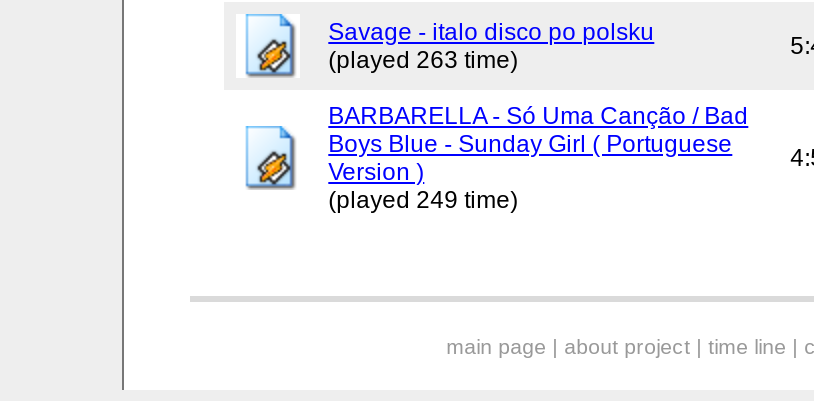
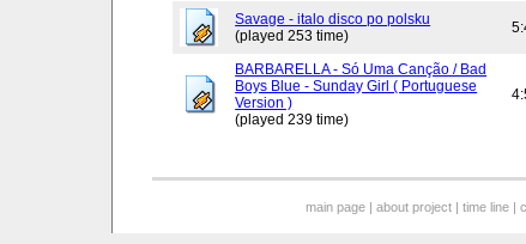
- (played 263 time)
+ (played 253 time)

- (played 249 time)
+ (played 239 time)
